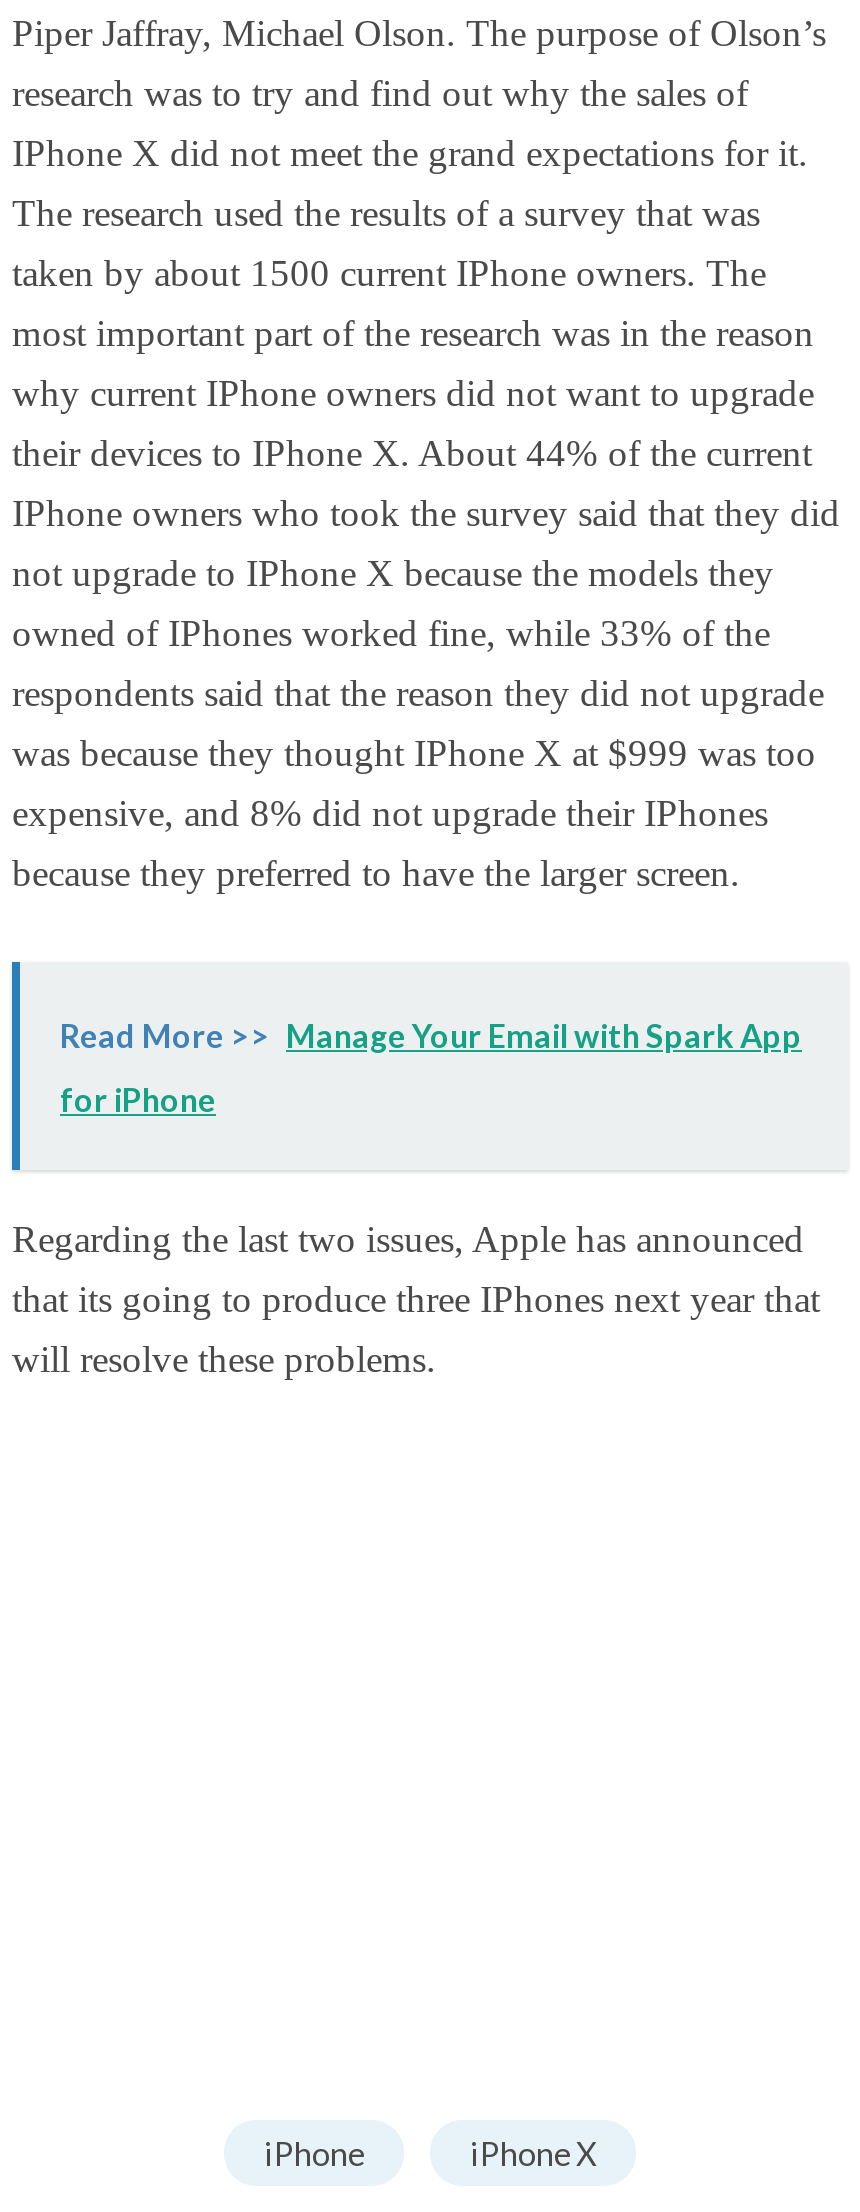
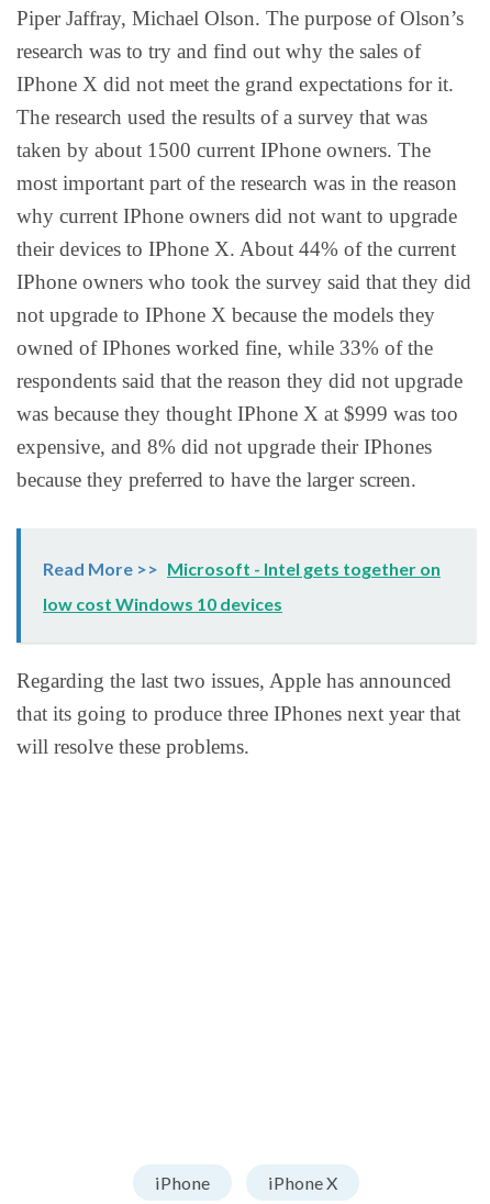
- Read More >> Manage Your Email with Spark App
+ Read More >> Microsoft - Intel gets together on

- for iPhone
+ low cost Windows 10 devices
